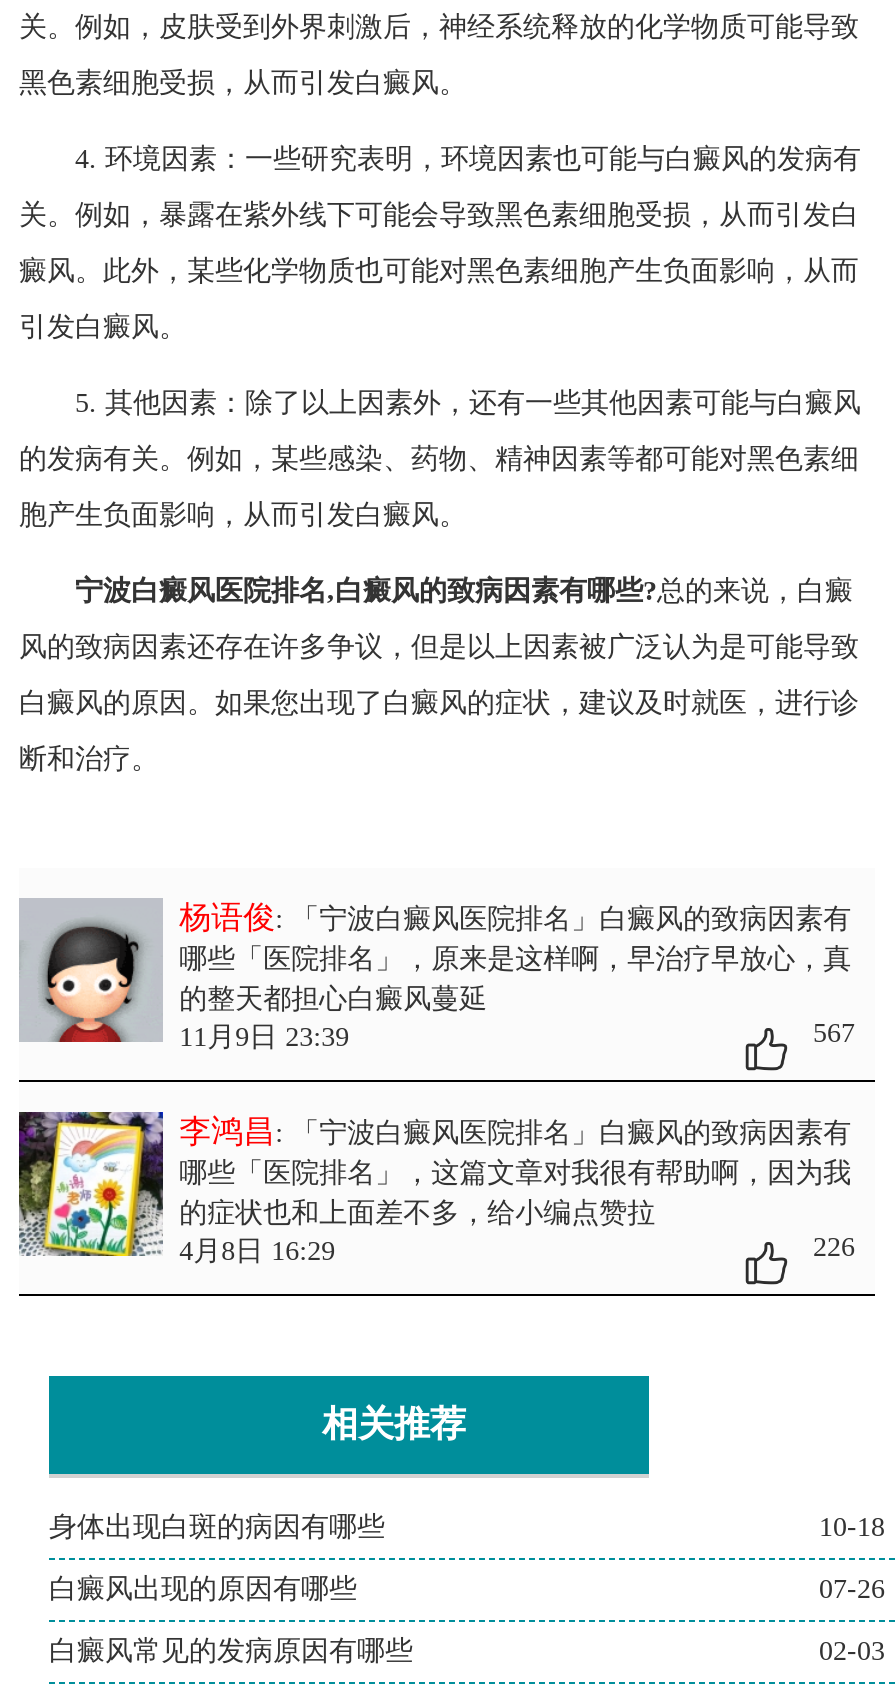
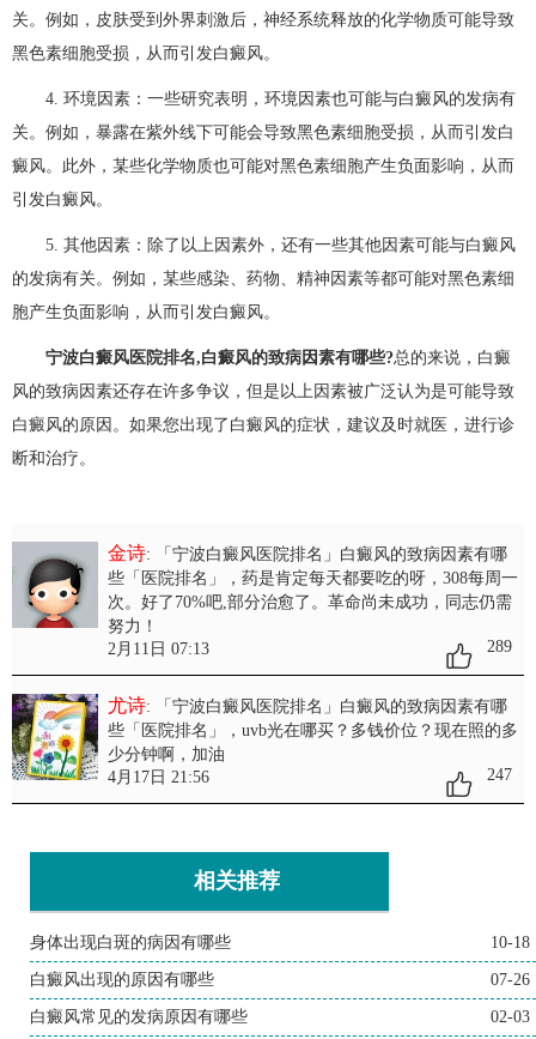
- 杨语俊: 「宁波白癜风医院排名」白癜风的致病因素有
- 哪些「医院排名」，原来是这样啊，早治疗早放心，真
- 的整天都担心白癜风蔓延
- 11月9日 23:39
- 567
+ 金诗: 「宁波白癜风医院排名」白癜风的致病因素有哪
+ 些「医院排名」，药是肯定每天都要吃的呀，308每周一
+ 次。好了70%吧,部分治愈了。革命尚未成功，同志仍需
+ 努力！
+ 2月11日 07:13
+ 289

- 李鸿昌: 「宁波白癜风医院排名」白癜风的致病因素有
- 哪些「医院排名」，这篇文章对我很有帮助啊，因为我
- 的症状也和上面差不多，给小编点赞拉
- 4月8日 16:29
- 226
+ 尤诗: 「宁波白癜风医院排名」白癜风的致病因素有哪
+ 些「医院排名」，uvb光在哪买？多钱价位？现在照的多
+ 少分钟啊，加油
+ 4月17日 21:56
+ 247
